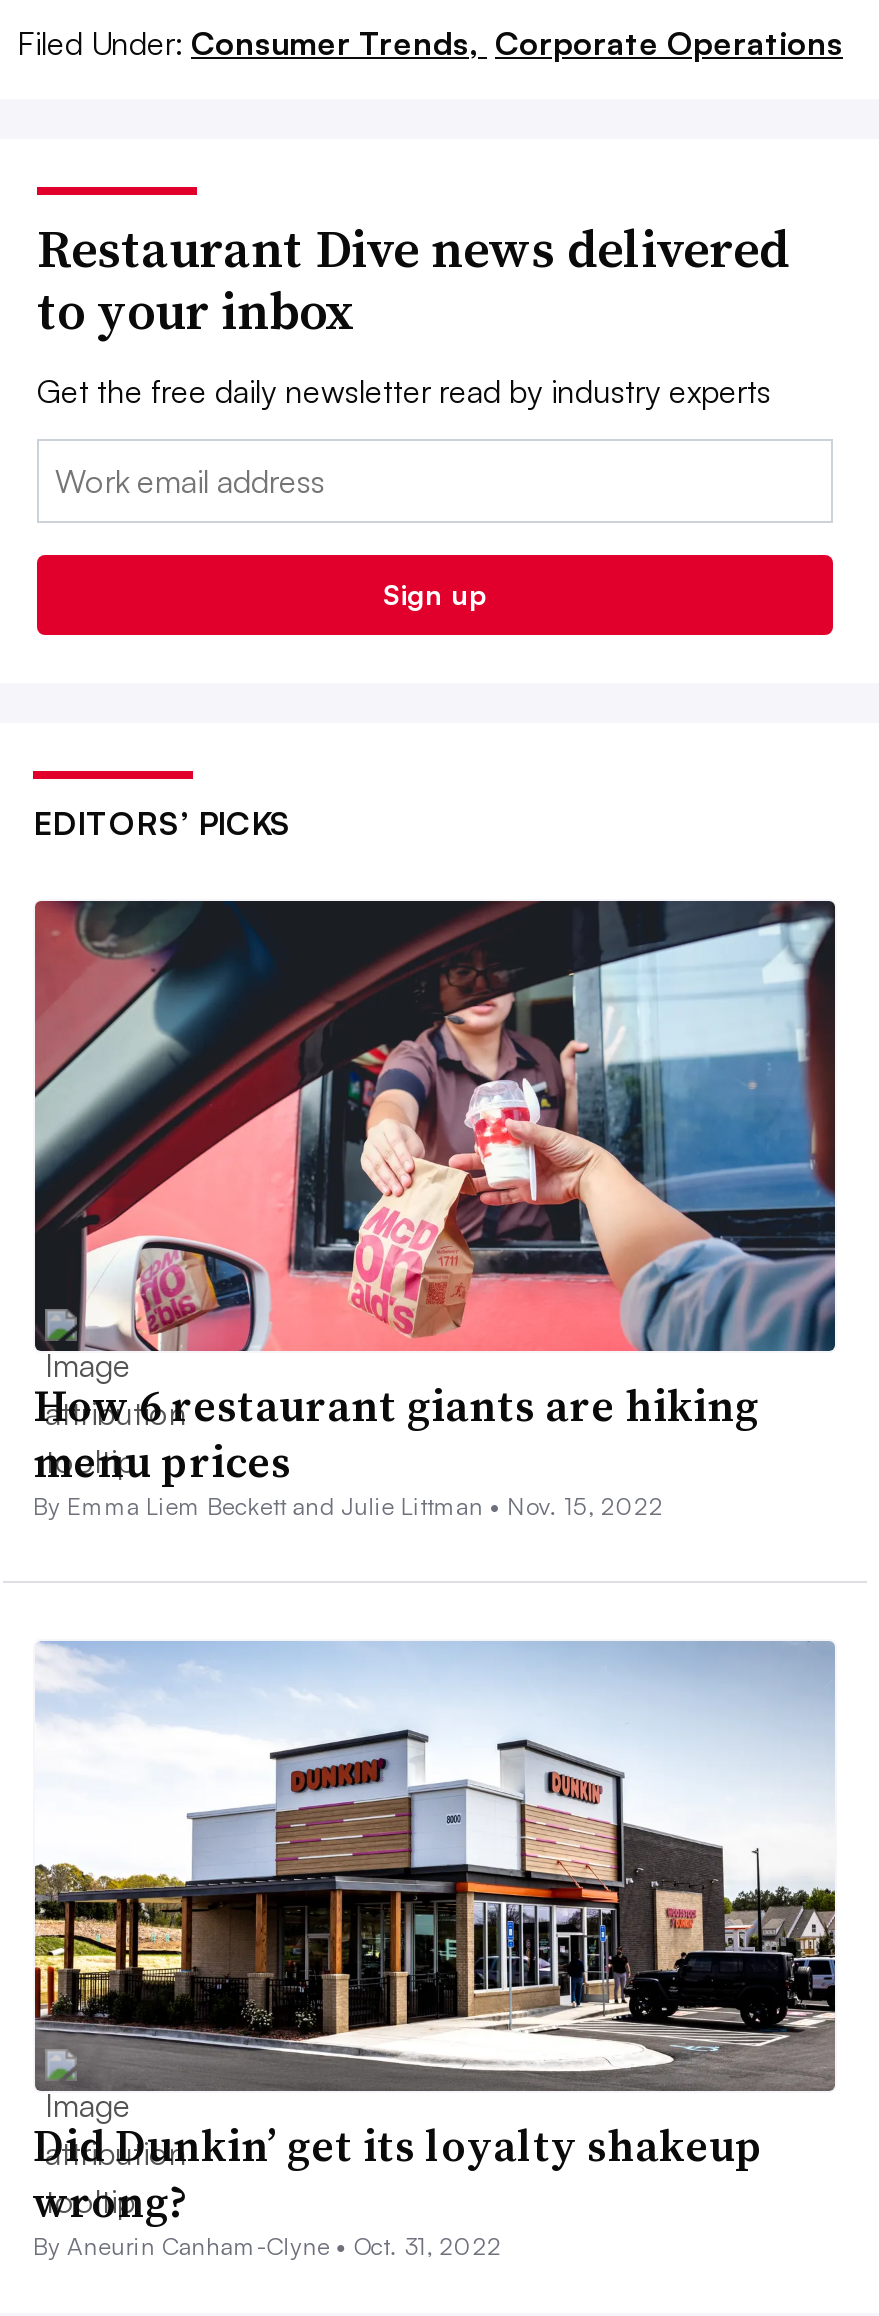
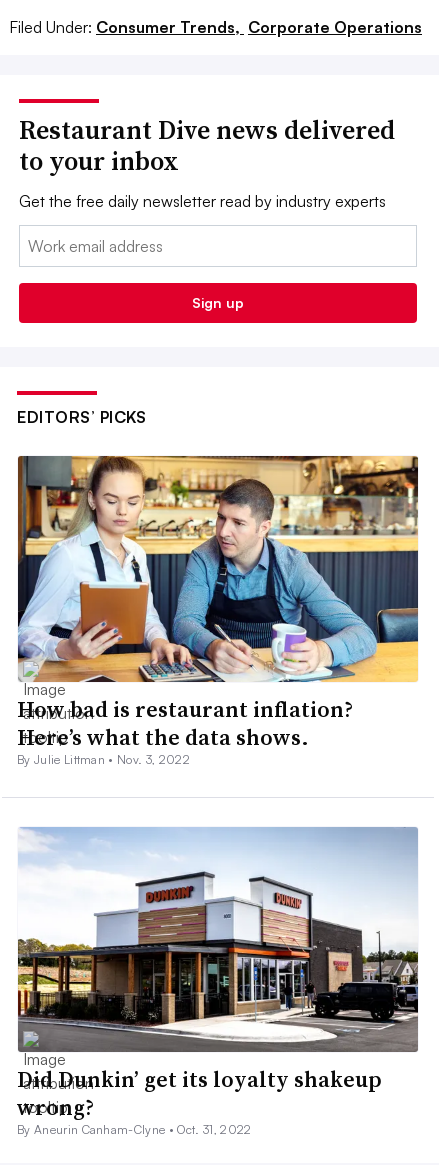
- [image]
- How 6 restaurant giants are hiking
- menu prices
- By Emma Liem Beckett and Julie Littman • Nov. 15, 2022
+ [image]
+ How bad is restaurant inflation?
+ Here’s what the data shows.
+ By Julie Littman • Nov. 3, 2022
